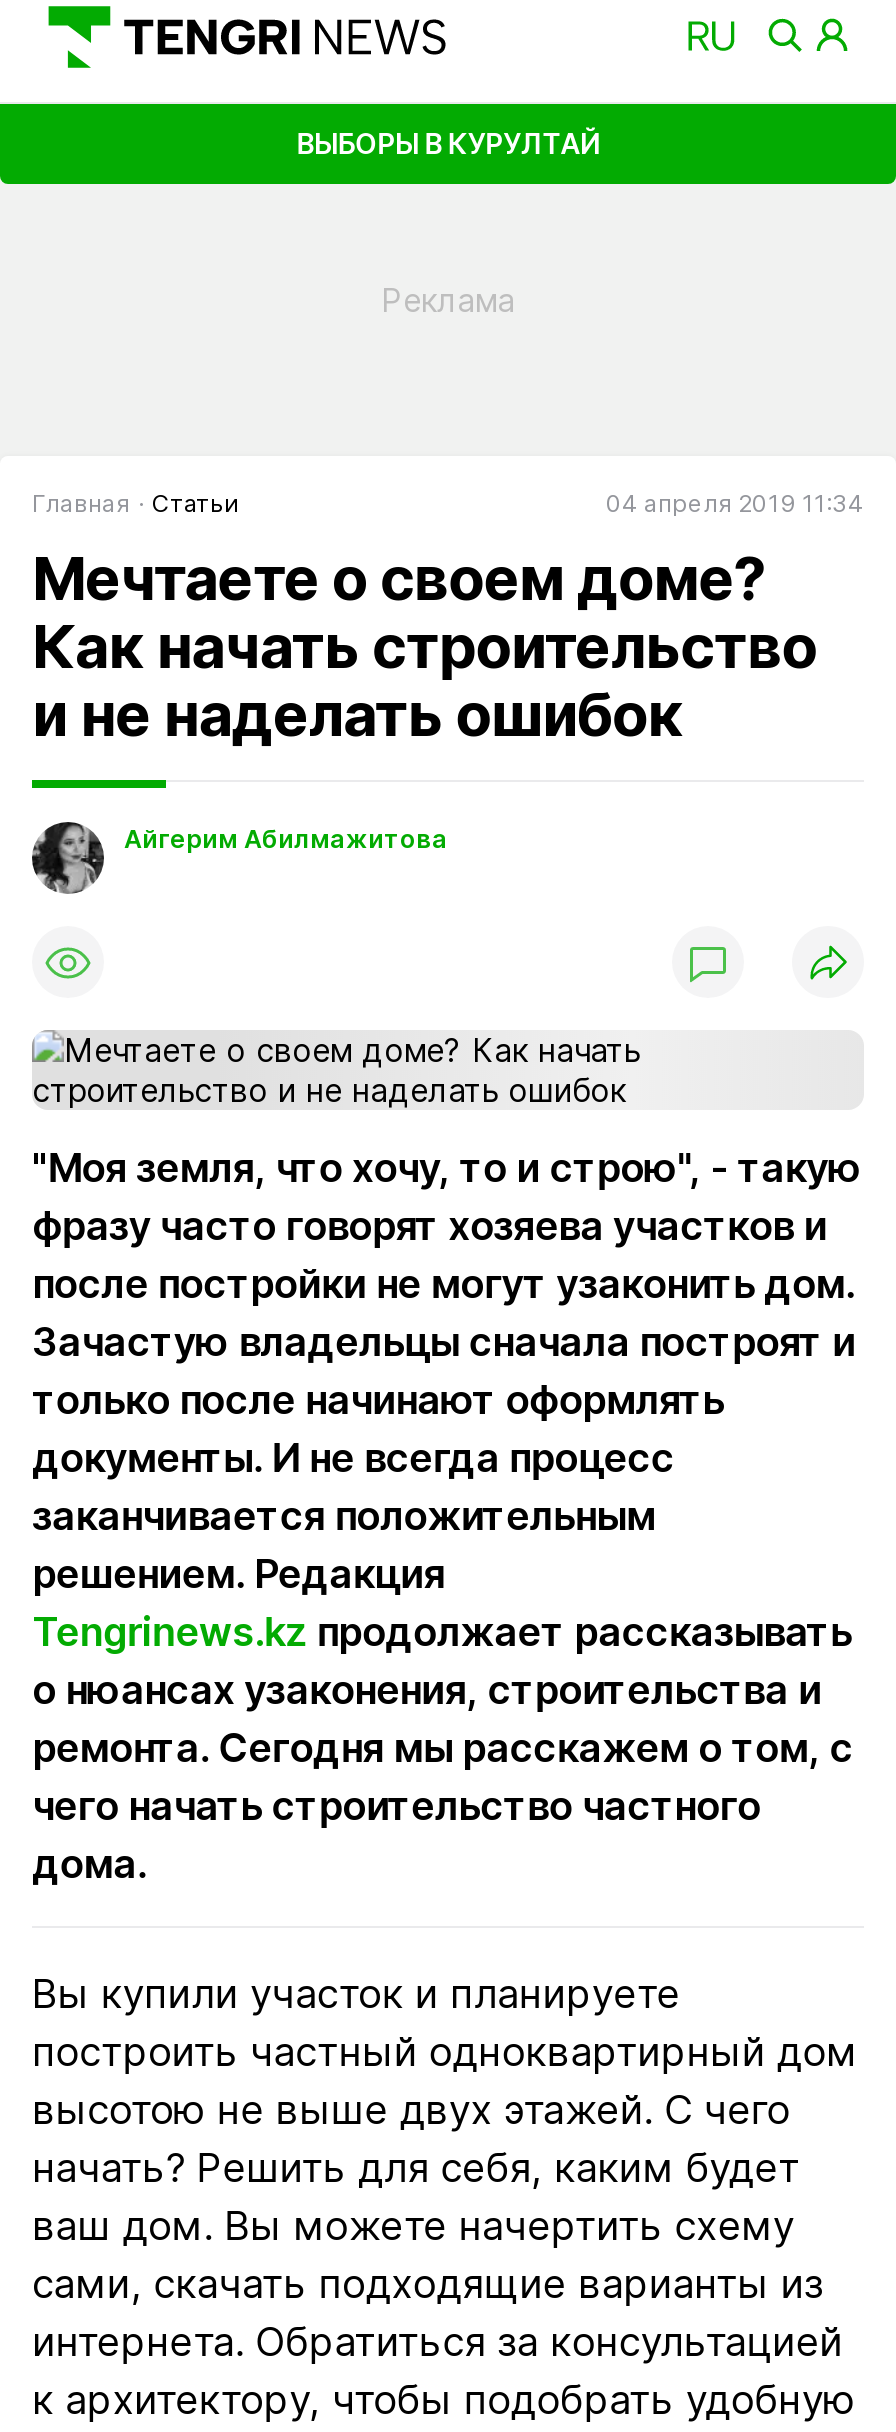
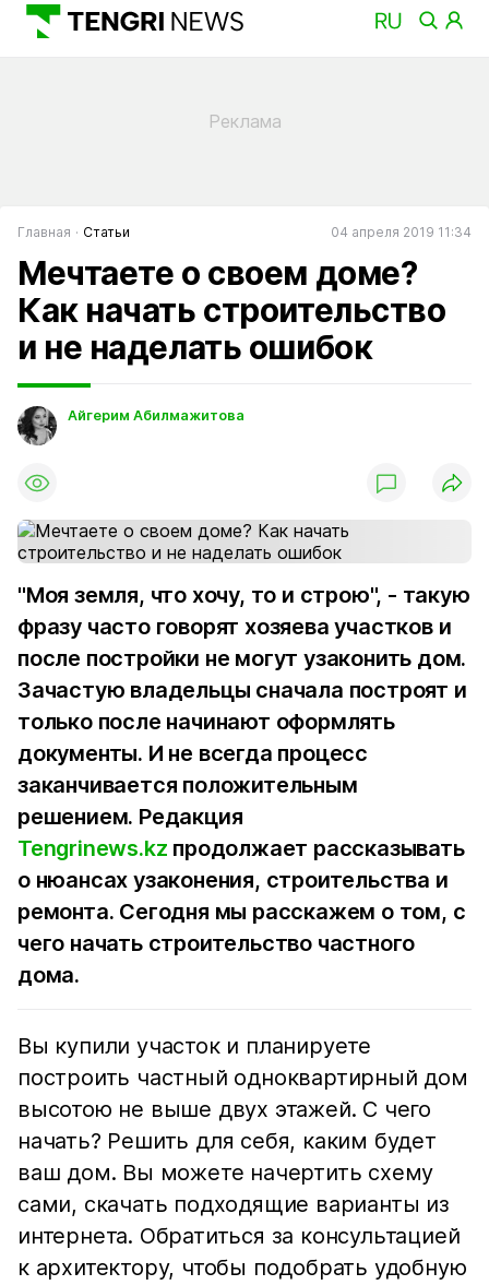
- ВЫБОРЫ В КУРУЛТАЙ
